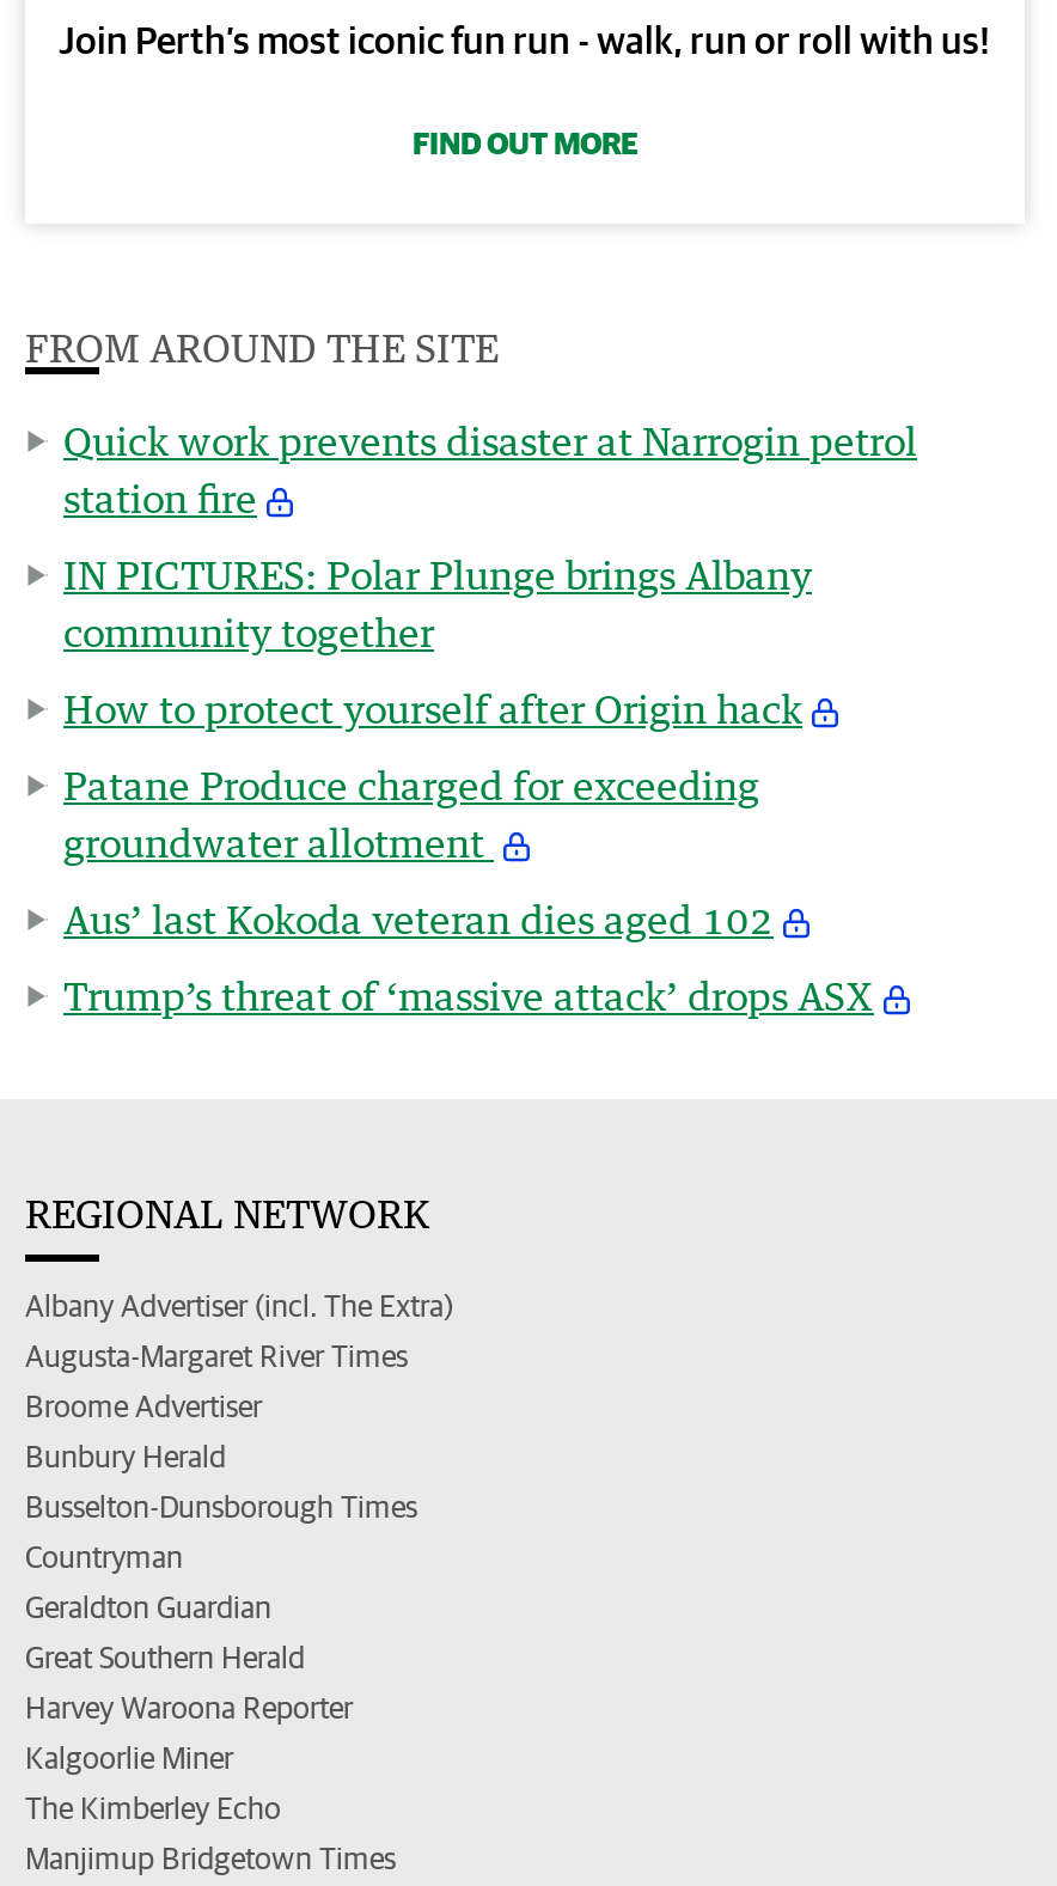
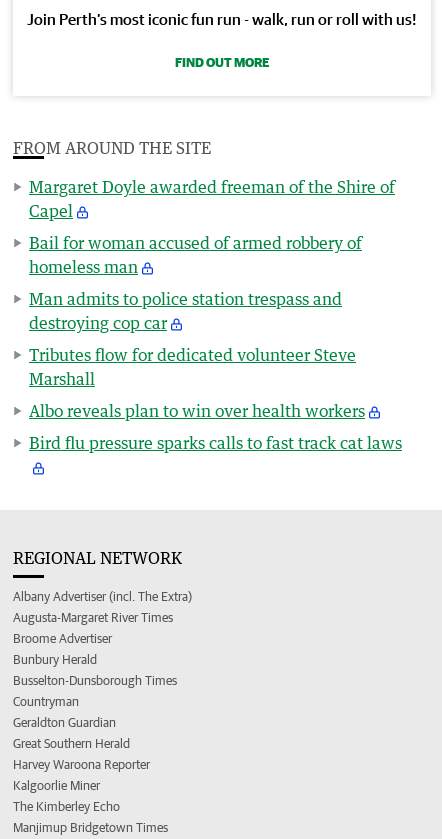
- Quick work prevents disaster at Narrogin petrol
- station fire
+ Margaret Doyle awarded freeman of the Shire of
+ Capel

- IN PICTURES: Polar Plunge brings Albany
- community together
+ Bail for woman accused of armed robbery of
+ homeless man

- How to protect yourself after Origin hack
+ Man admits to police station trespass and
+ destroying cop car

- Patane Produce charged for exceeding
- groundwater allotment
+ Tributes flow for dedicated volunteer Steve
+ Marshall

- Aus’ last Kokoda veteran dies aged 102
+ Albo reveals plan to win over health workers

- Trump’s threat of ‘massive attack’ drops ASX
+ Bird flu pressure sparks calls to fast track cat laws
